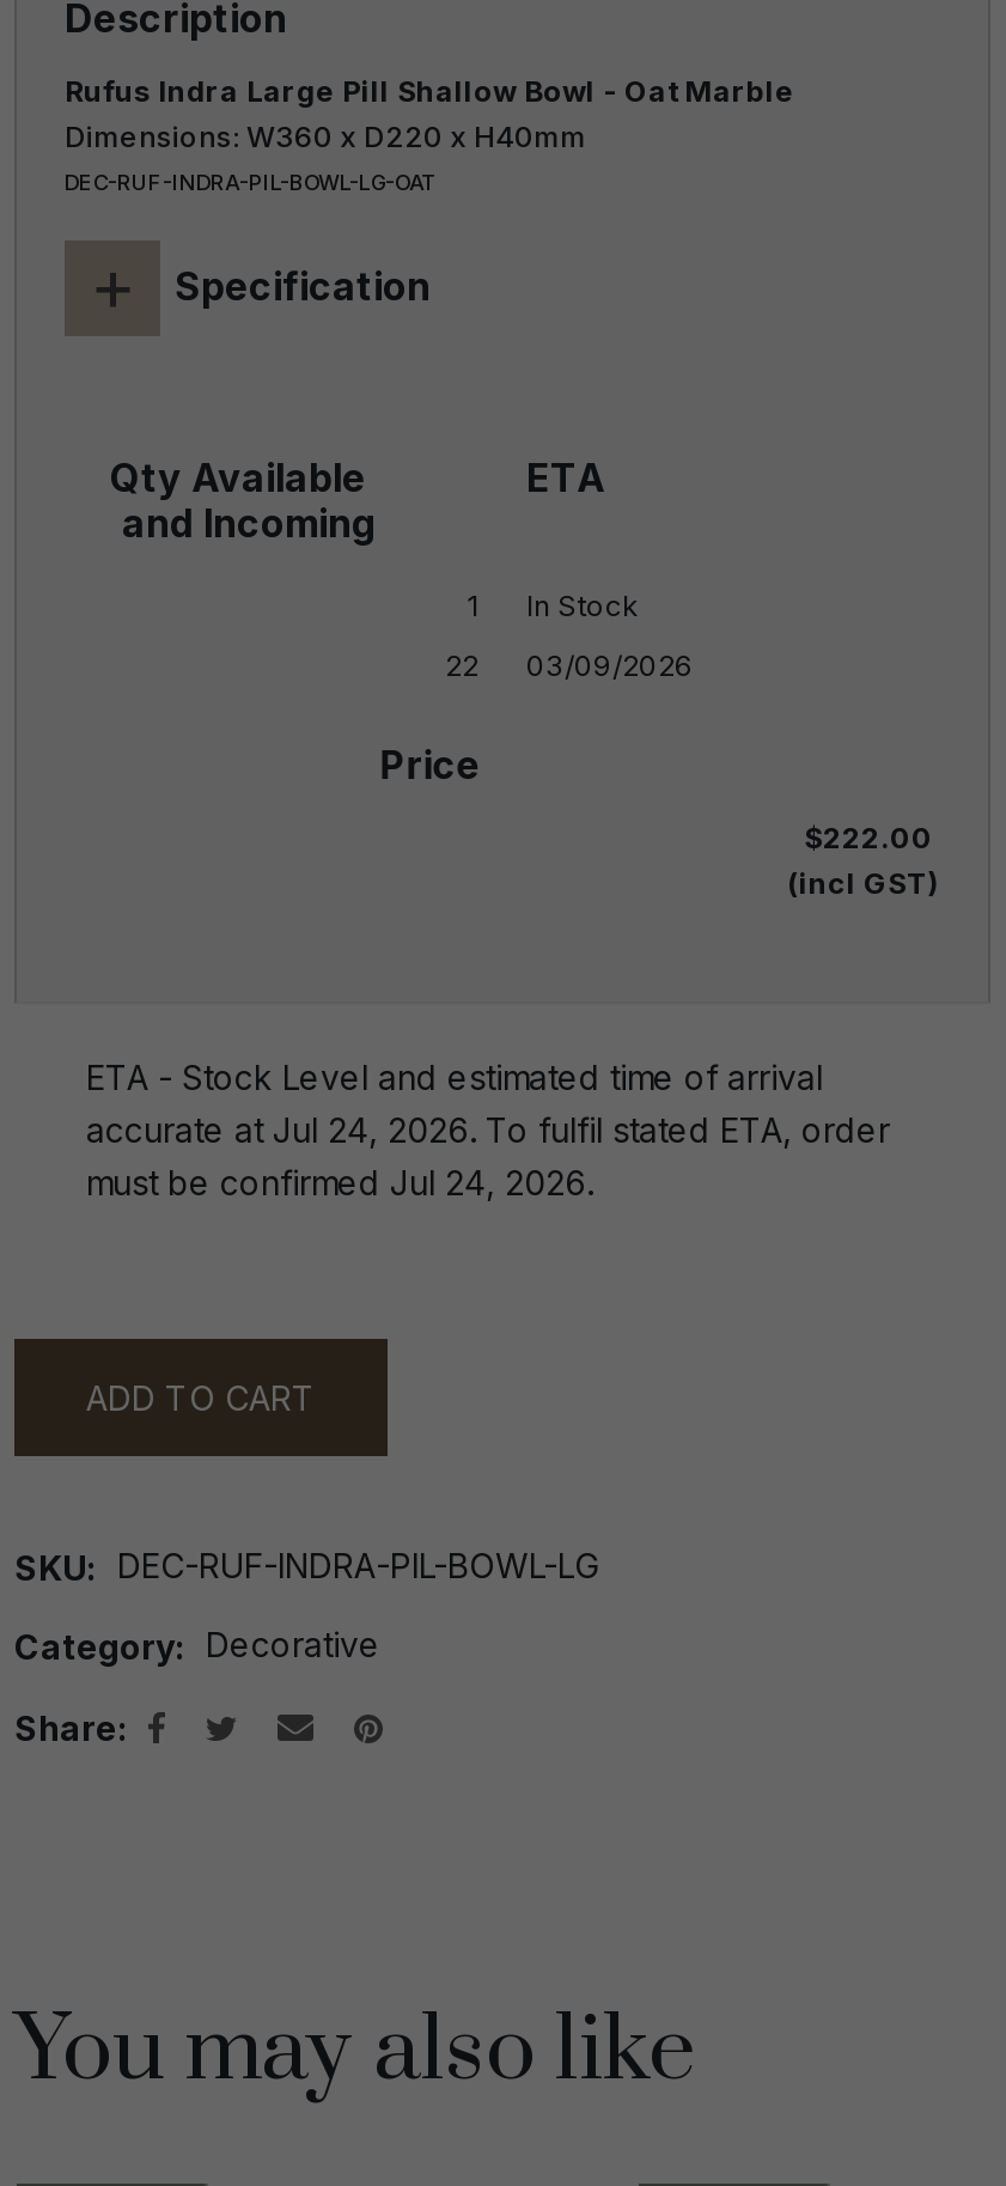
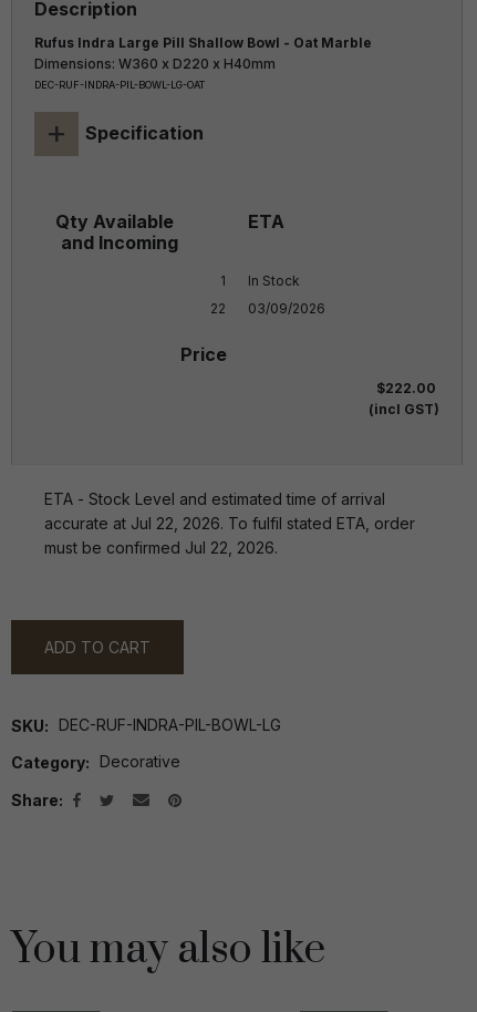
- accurate at Jul 24, 2026. To fulfil stated ETA, order
+ accurate at Jul 22, 2026. To fulfil stated ETA, order

- must be confirmed Jul 24, 2026.
+ must be confirmed Jul 22, 2026.
